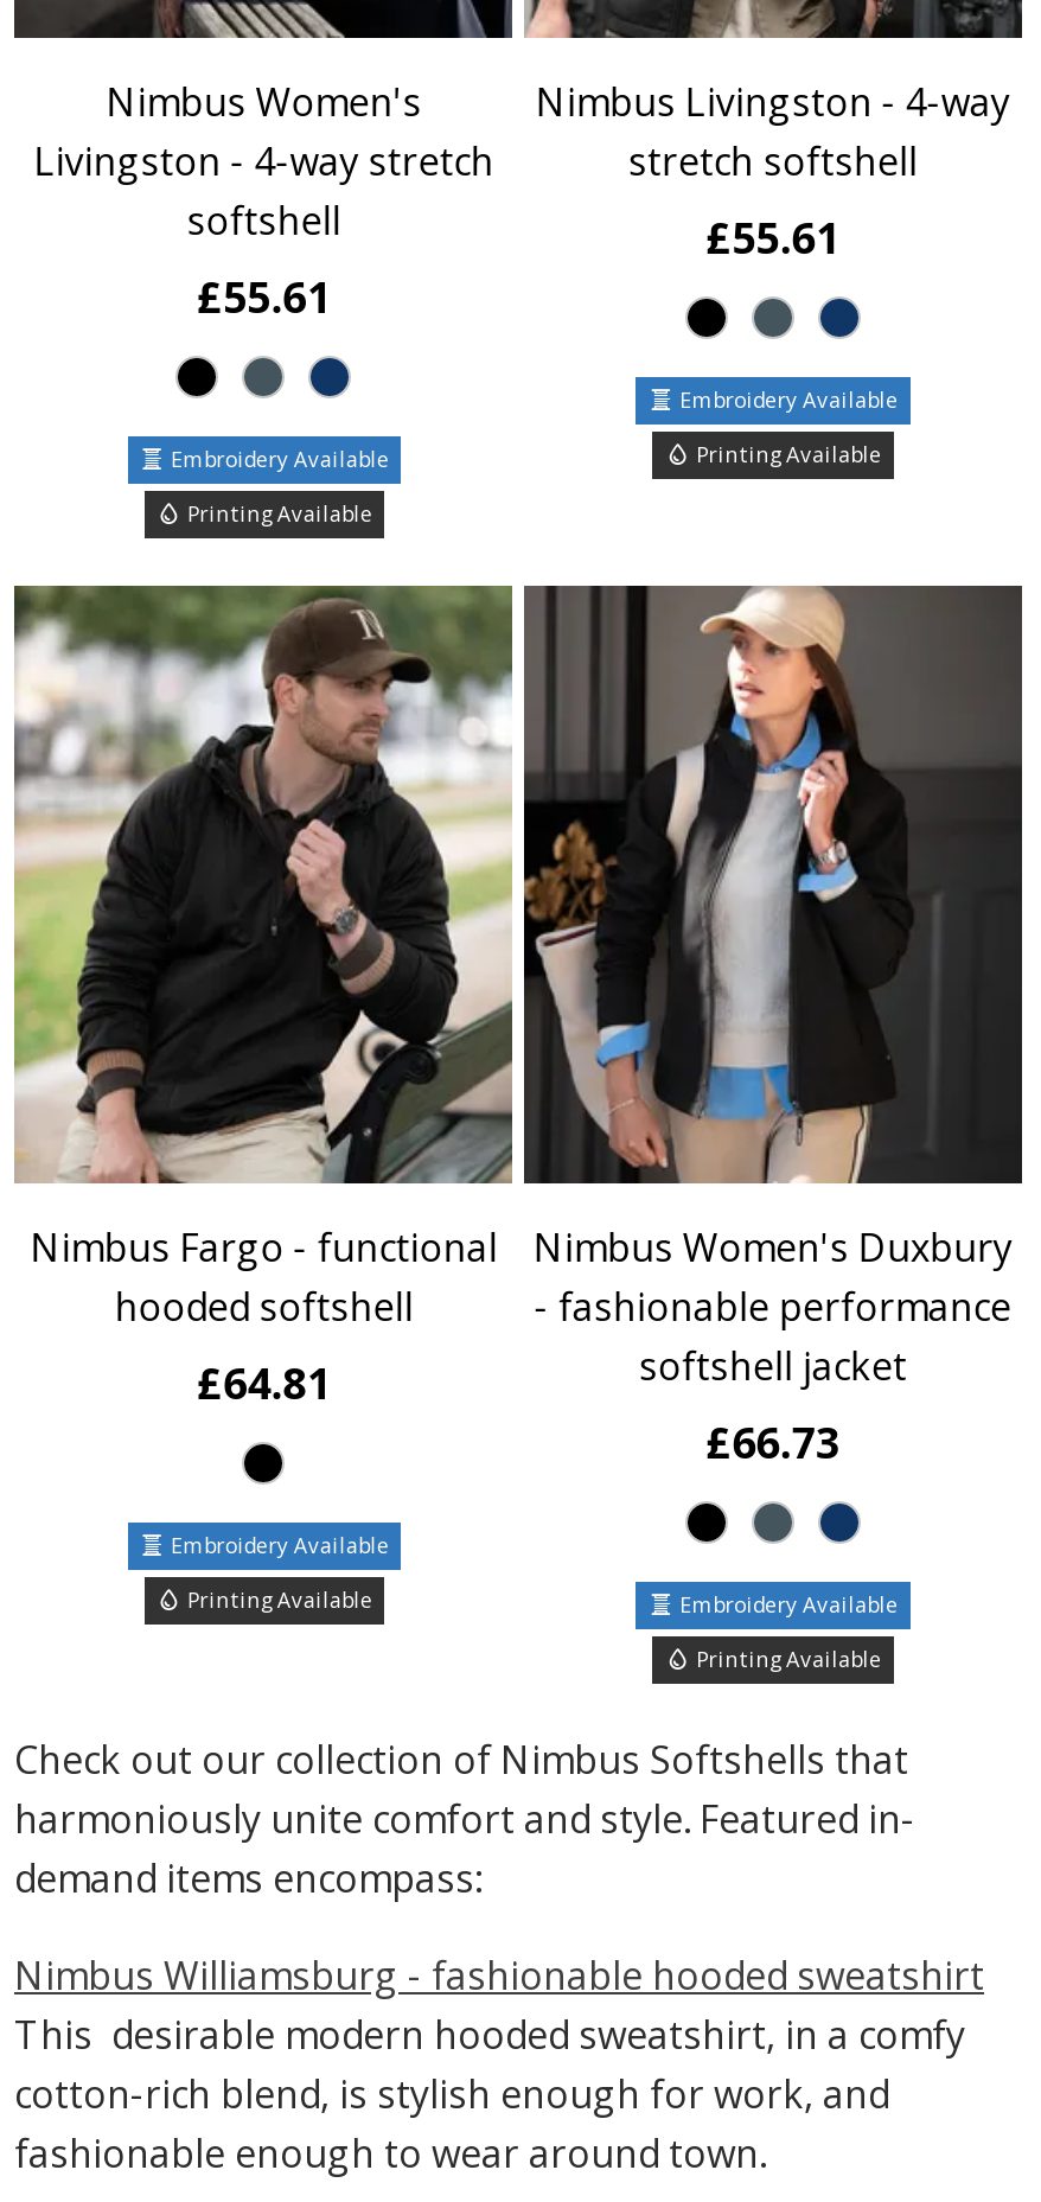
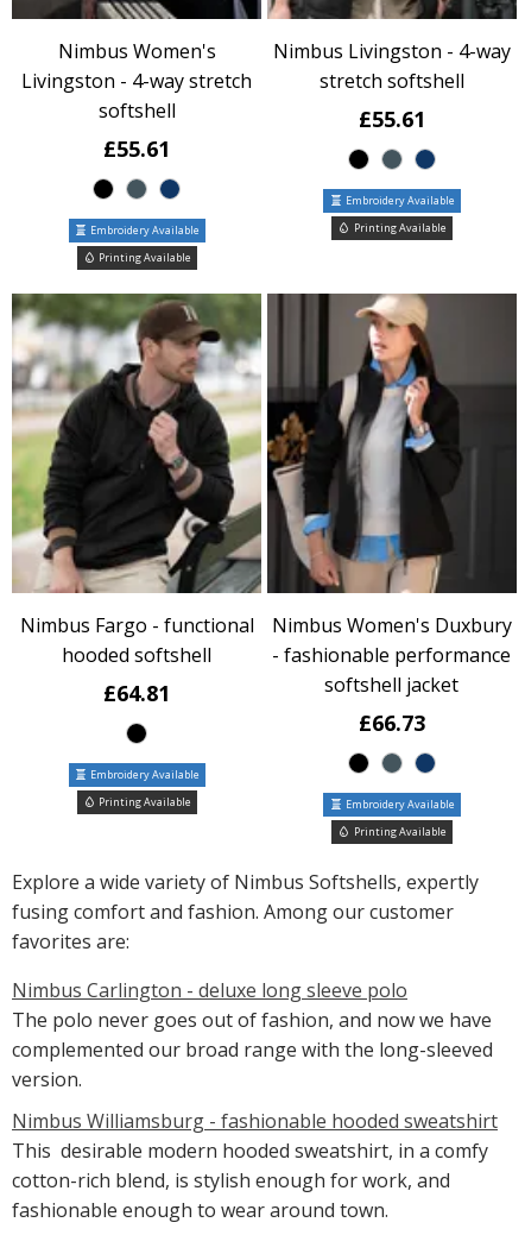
- Check out our collection of Nimbus Softshells that
- harmoniously unite comfort and style. Featured in-
- demand items encompass:
+ Explore a wide variety of Nimbus Softshells, expertly
+ fusing comfort and fashion. Among our customer
+ favorites are:
+ Nimbus Carlington - deluxe long sleeve polo
+ The polo never goes out of fashion, and now we have
+ complemented our broad range with the long-sleeved
+ version.
